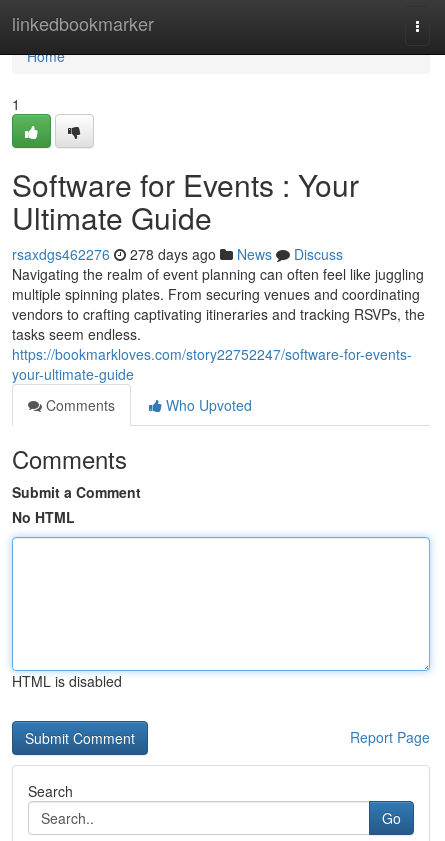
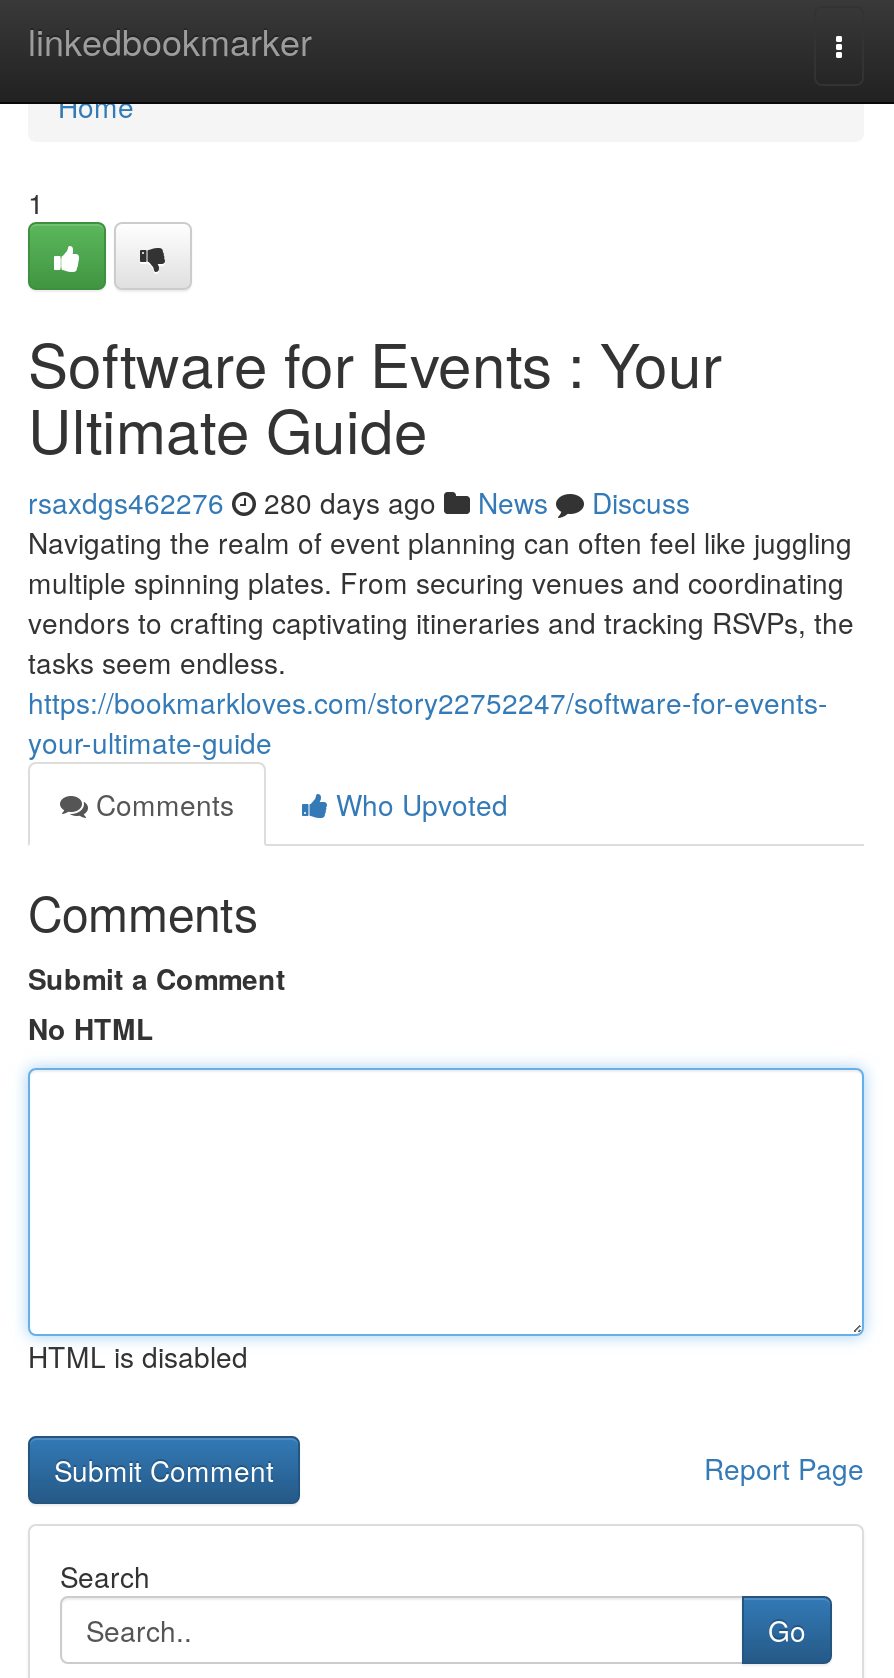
- rsaxdgs462276 278 days ago News Discuss
+ rsaxdgs462276 280 days ago News Discuss
